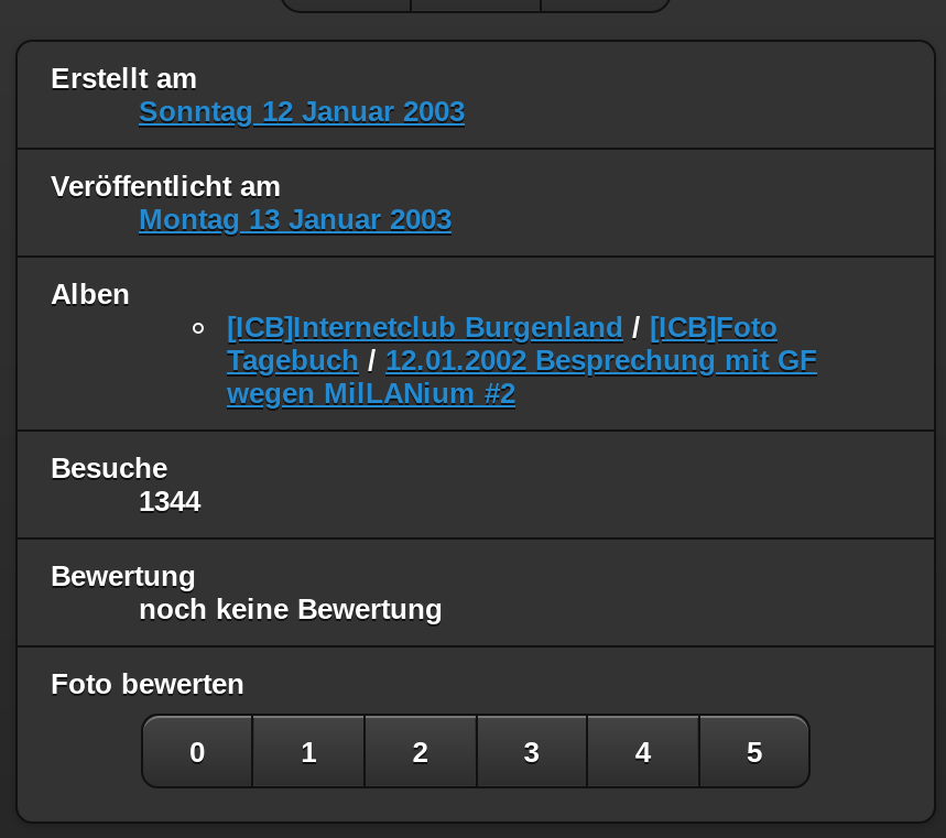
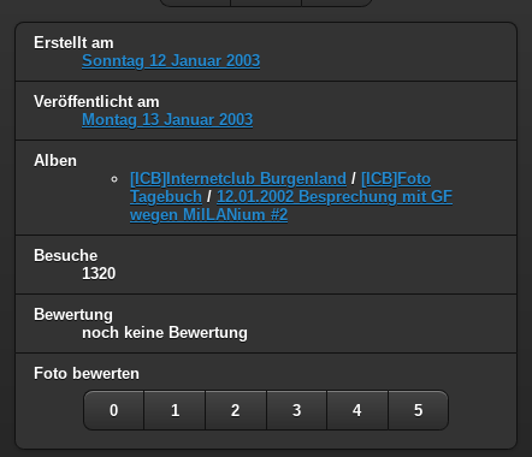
- 1344
+ 1320
